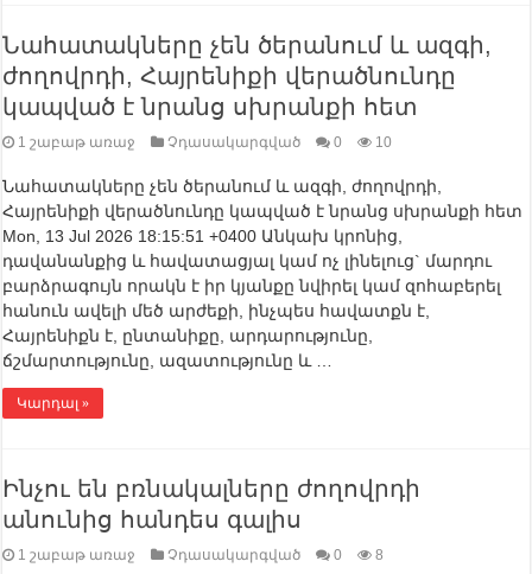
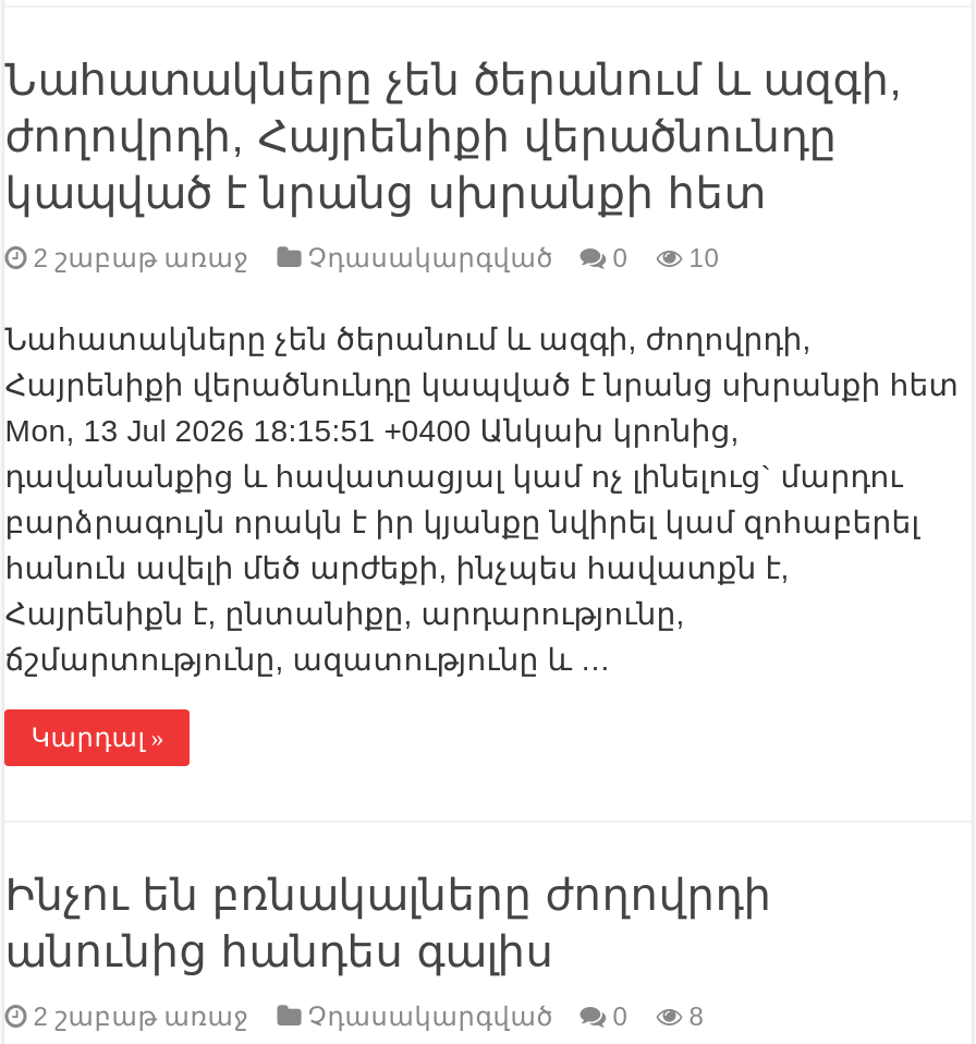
- 1 շաբաթ առաջ Չդասակարգված 0 10
+ 2 շաբաթ առաջ Չդասակարգված 0 10

- 1 շաբաթ առաջ Չդասակարգված 0 8
+ 2 շաբաթ առաջ Չդասակարգված 0 8
